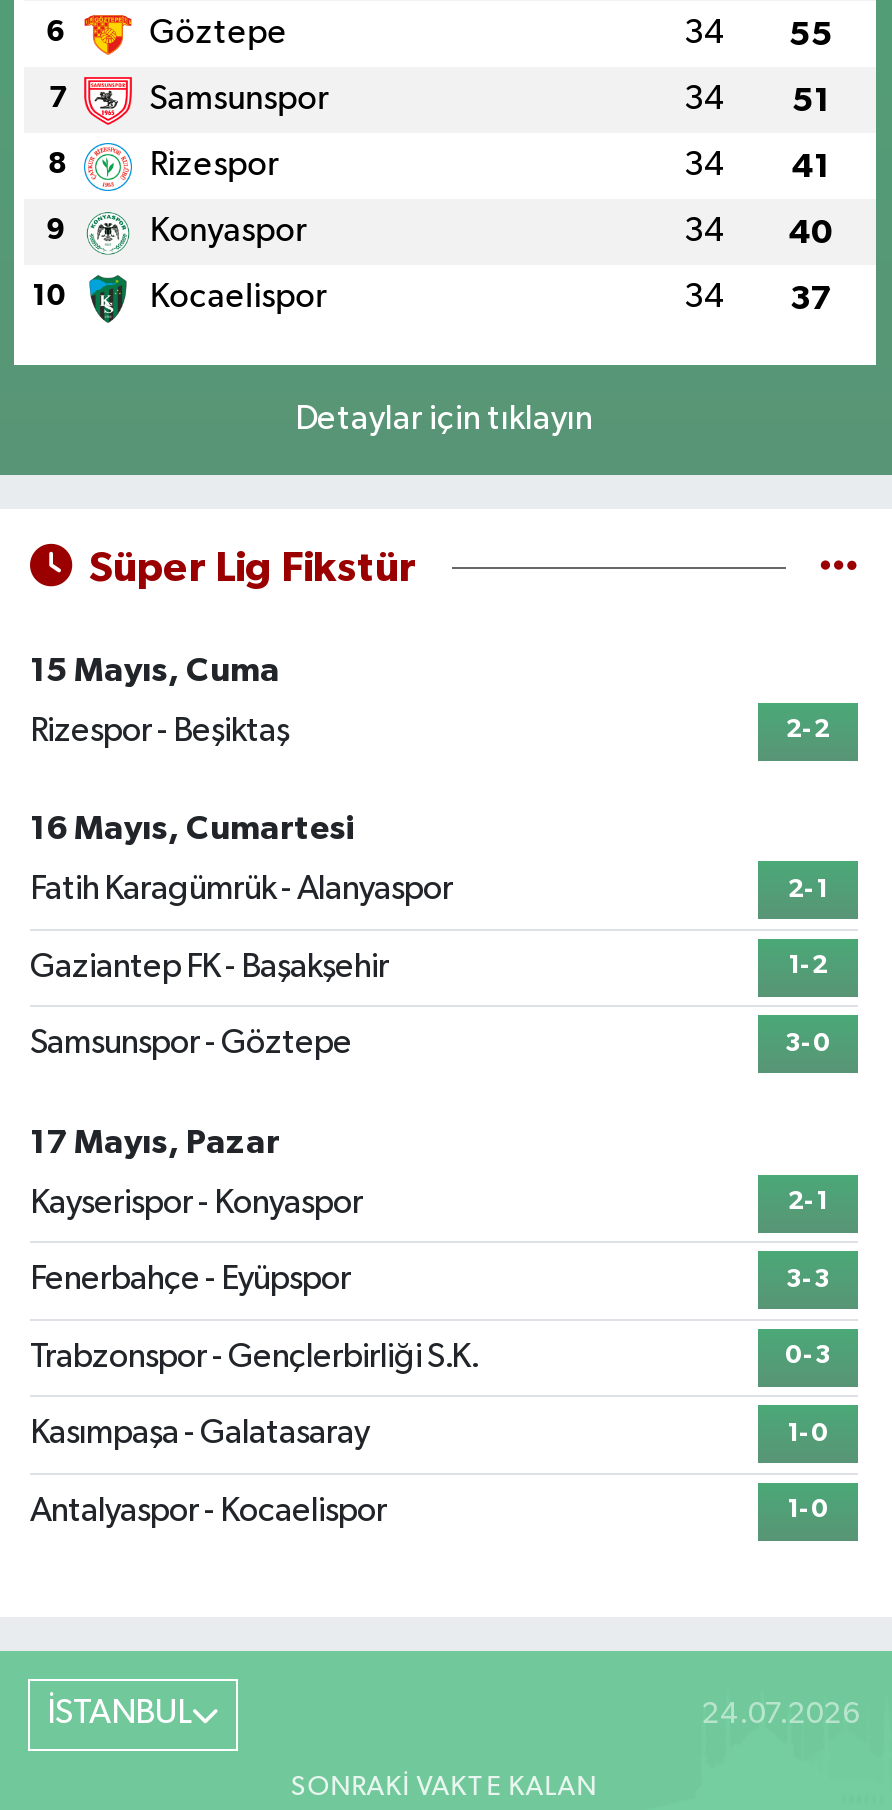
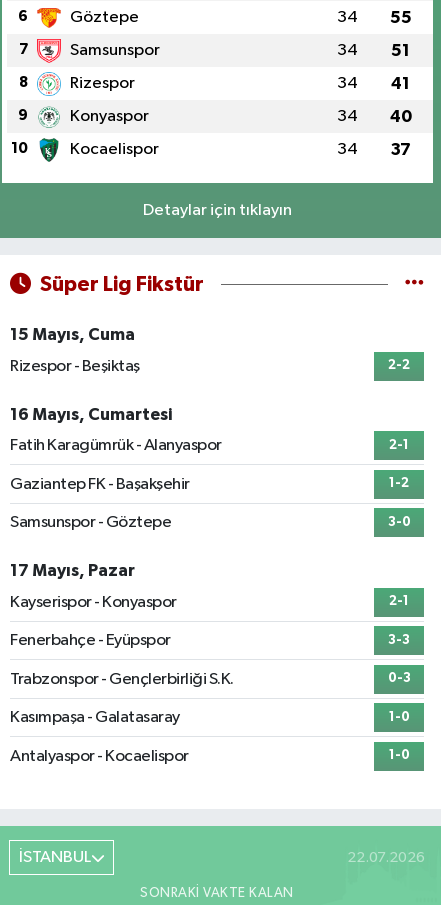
- 24.07.2026
+ 22.07.2026
